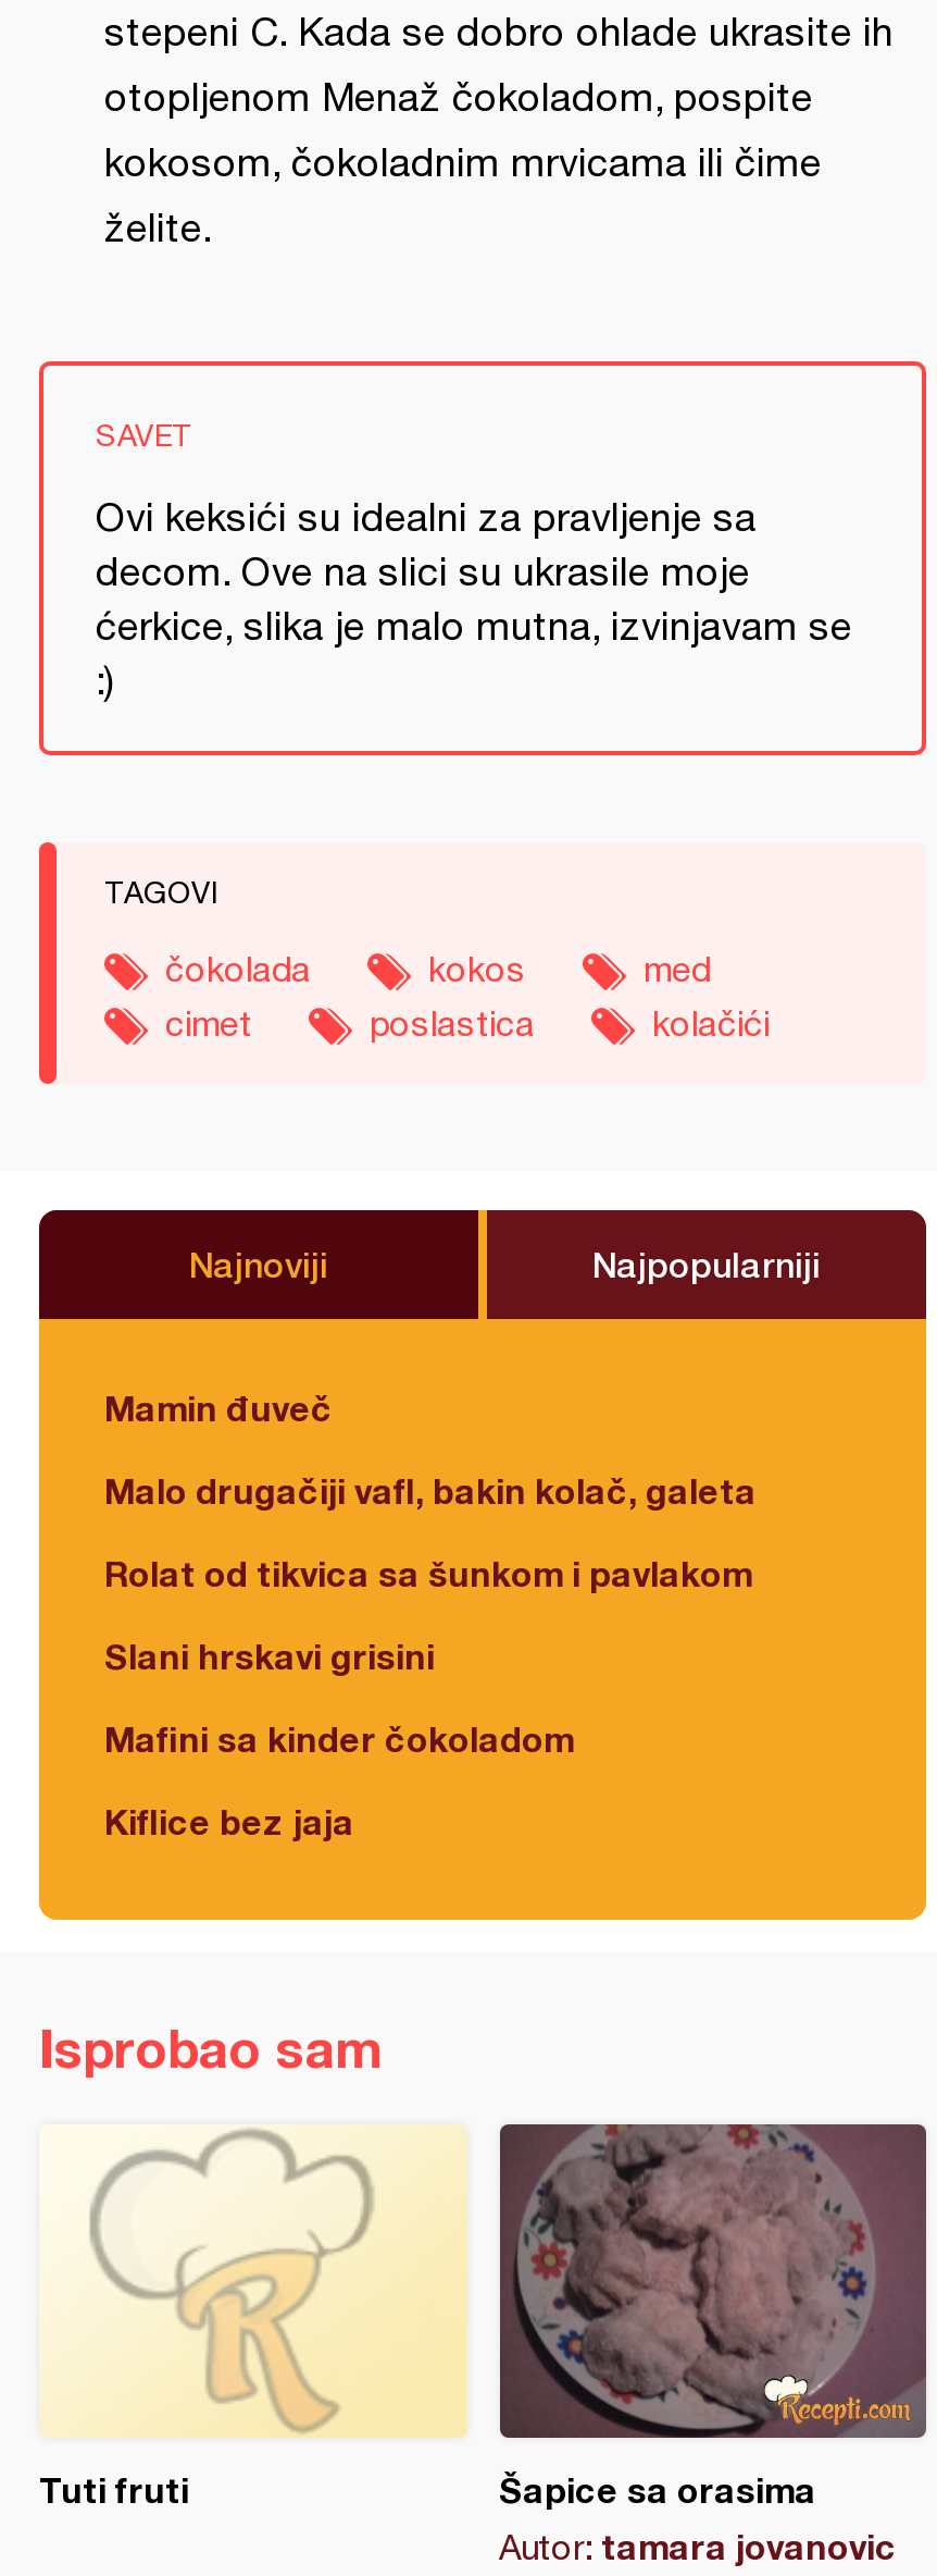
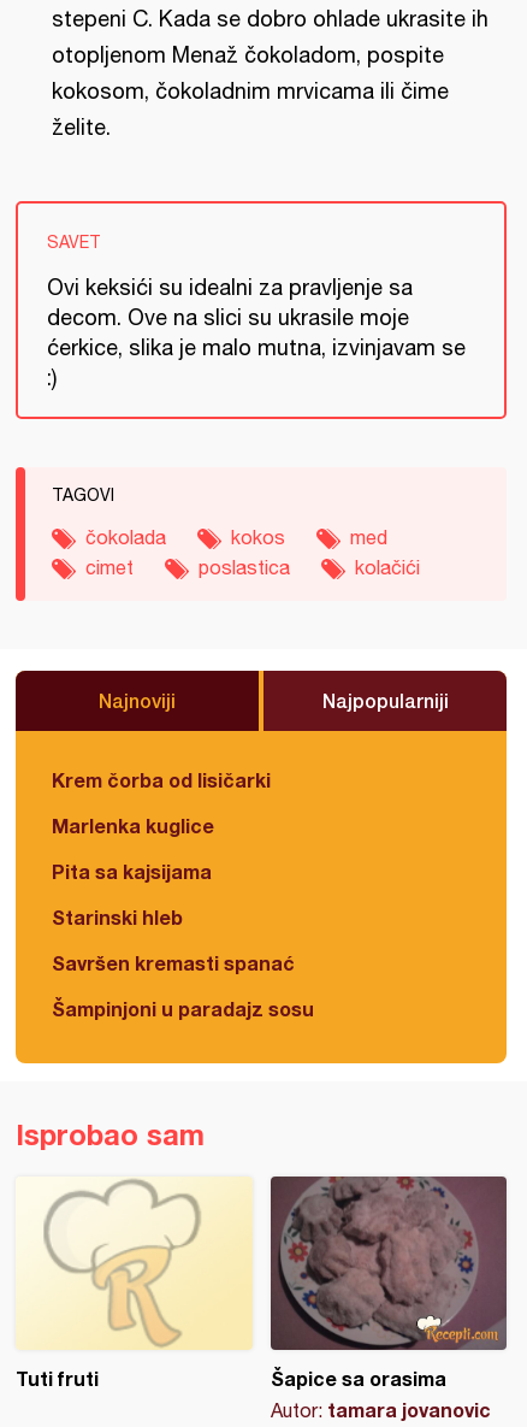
- Mamin đuveč
+ Krem čorba od lisičarki

- Malo drugačiji vafl, bakin kolač, galeta
+ Marlenka kuglice

- Rolat od tikvica sa šunkom i pavlakom
+ Pita sa kajsijama

- Slani hrskavi grisini
+ Starinski hleb

- Mafini sa kinder čokoladom
+ Savršen kremasti spanać

- Kiflice bez jaja
+ Šampinjoni u paradajz sosu
